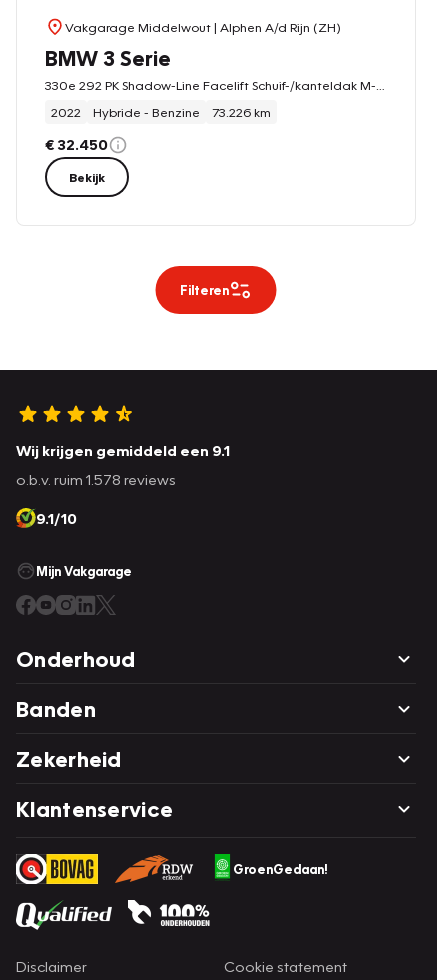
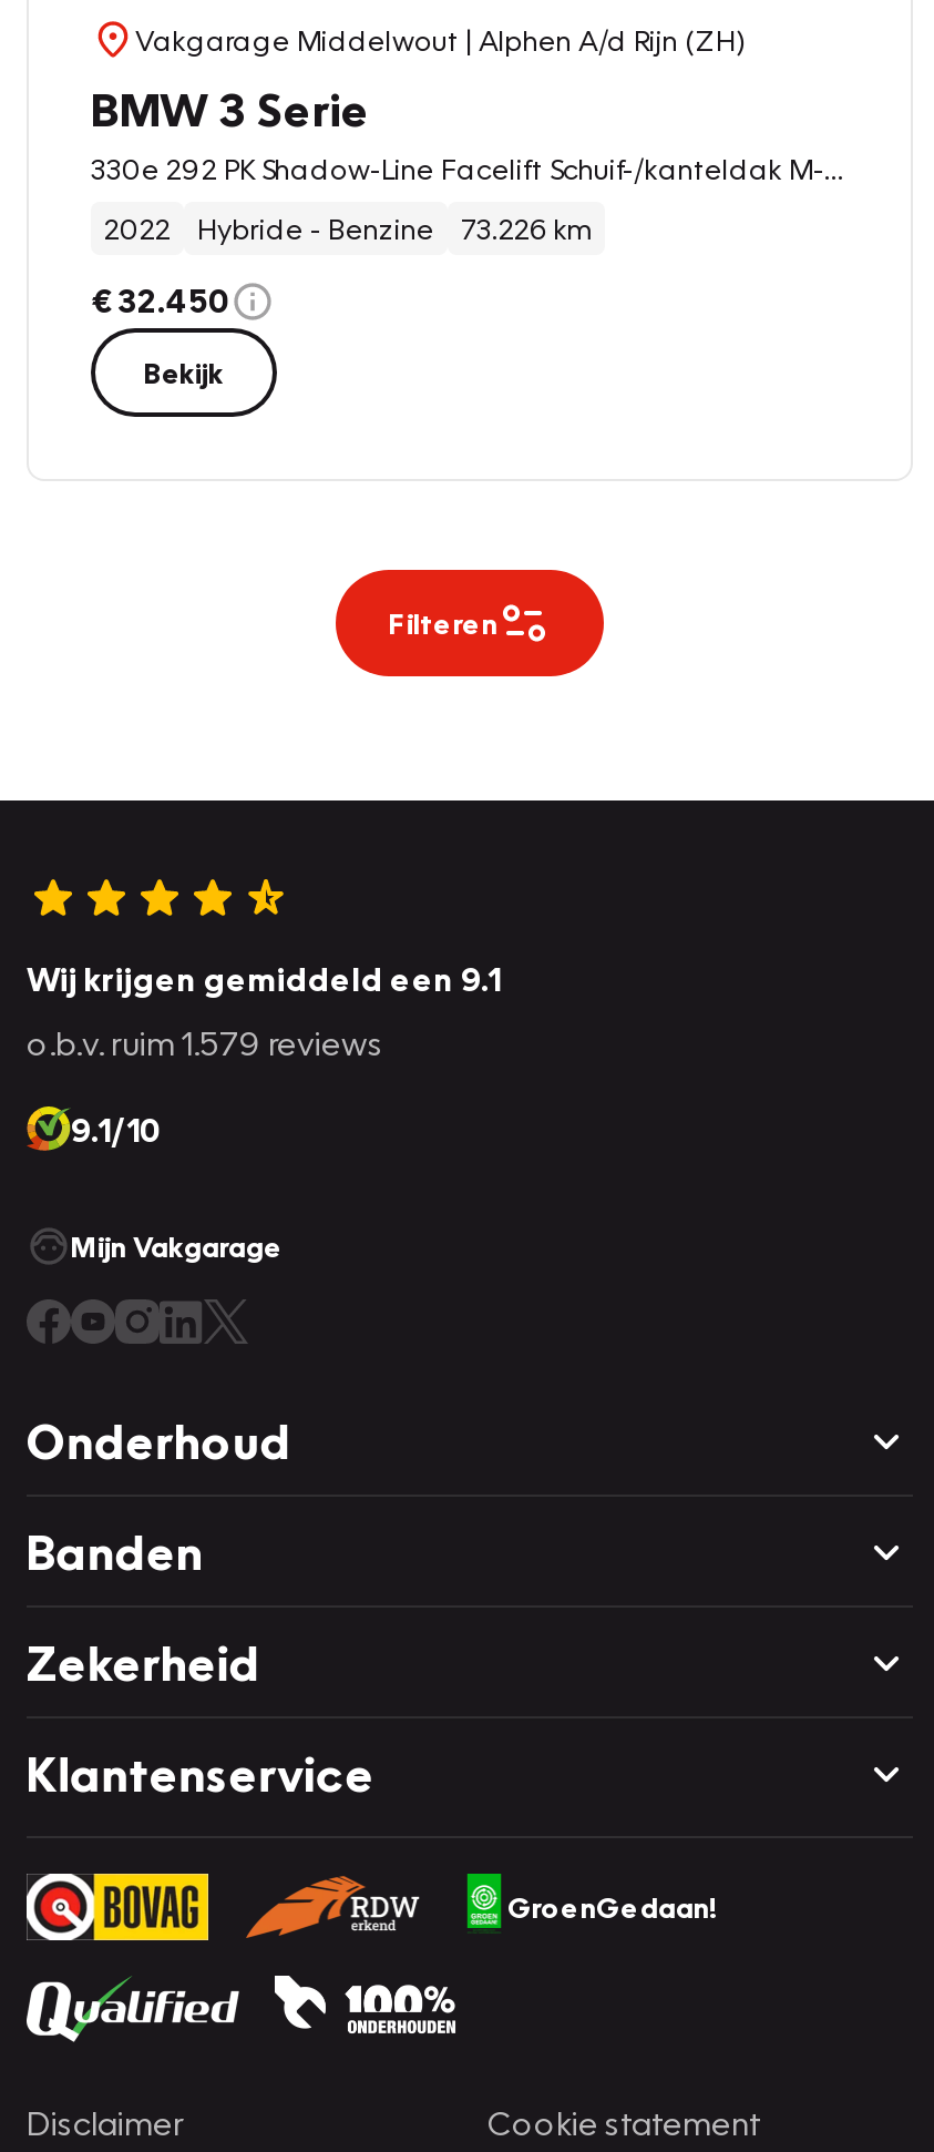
- o.b.v. ruim 1.578 reviews
+ o.b.v. ruim 1.579 reviews
